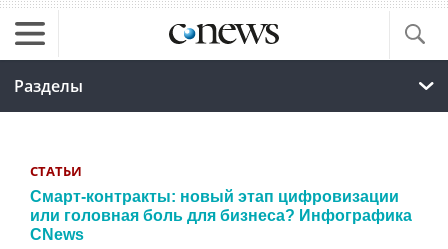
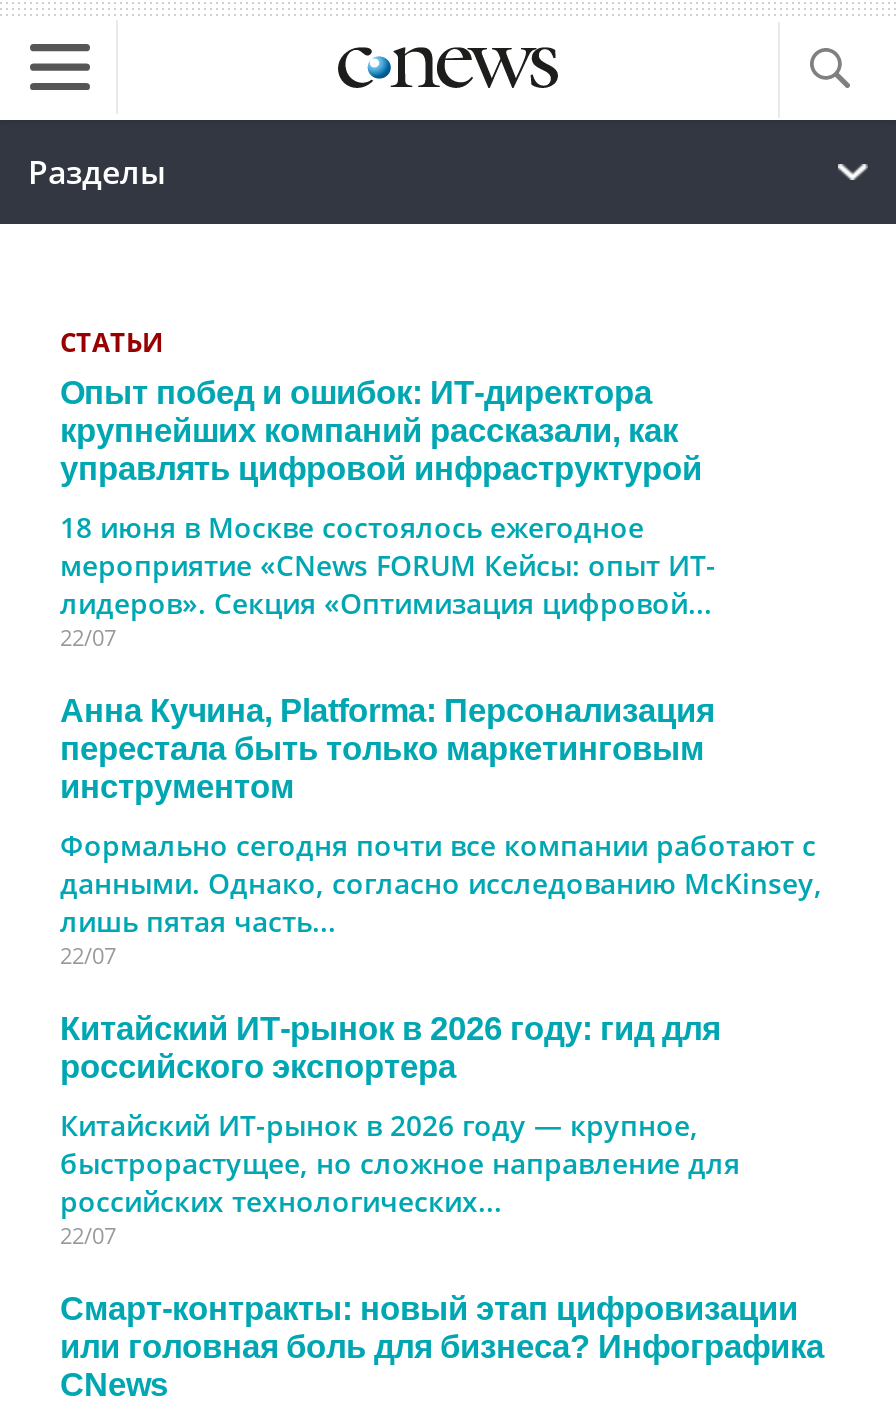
+ Опыт побед и ошибок: ИТ-директора
+ крупнейших компаний рассказали, как
+ управлять цифровой инфраструктурой
+ 18 июня в Москве состоялось ежегодное
+ мероприятие «CNews FORUM Кейсы: опыт ИТ-
+ лидеров». Секция «Оптимизация цифровой...
+ 22/07
+ Анна Кучина, Platforma: Персонализация
+ перестала быть только маркетинговым
+ инструментом
+ Формально сегодня почти все компании работают с
+ данными. Однако, согласно исследованию McKinsey,
+ лишь пятая часть...
+ 22/07
+ Китайский ИТ-рынок в 2026 году: гид для
+ российского экспортера
+ Китайский ИТ-рынок в 2026 году — крупное,
+ быстрорастущее, но сложное направление для
+ российских технологических...
+ 22/07
